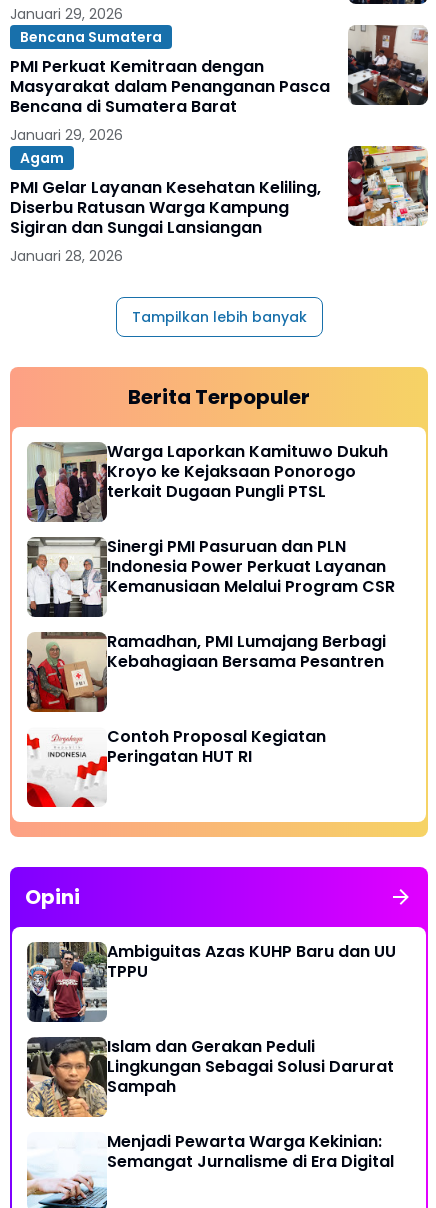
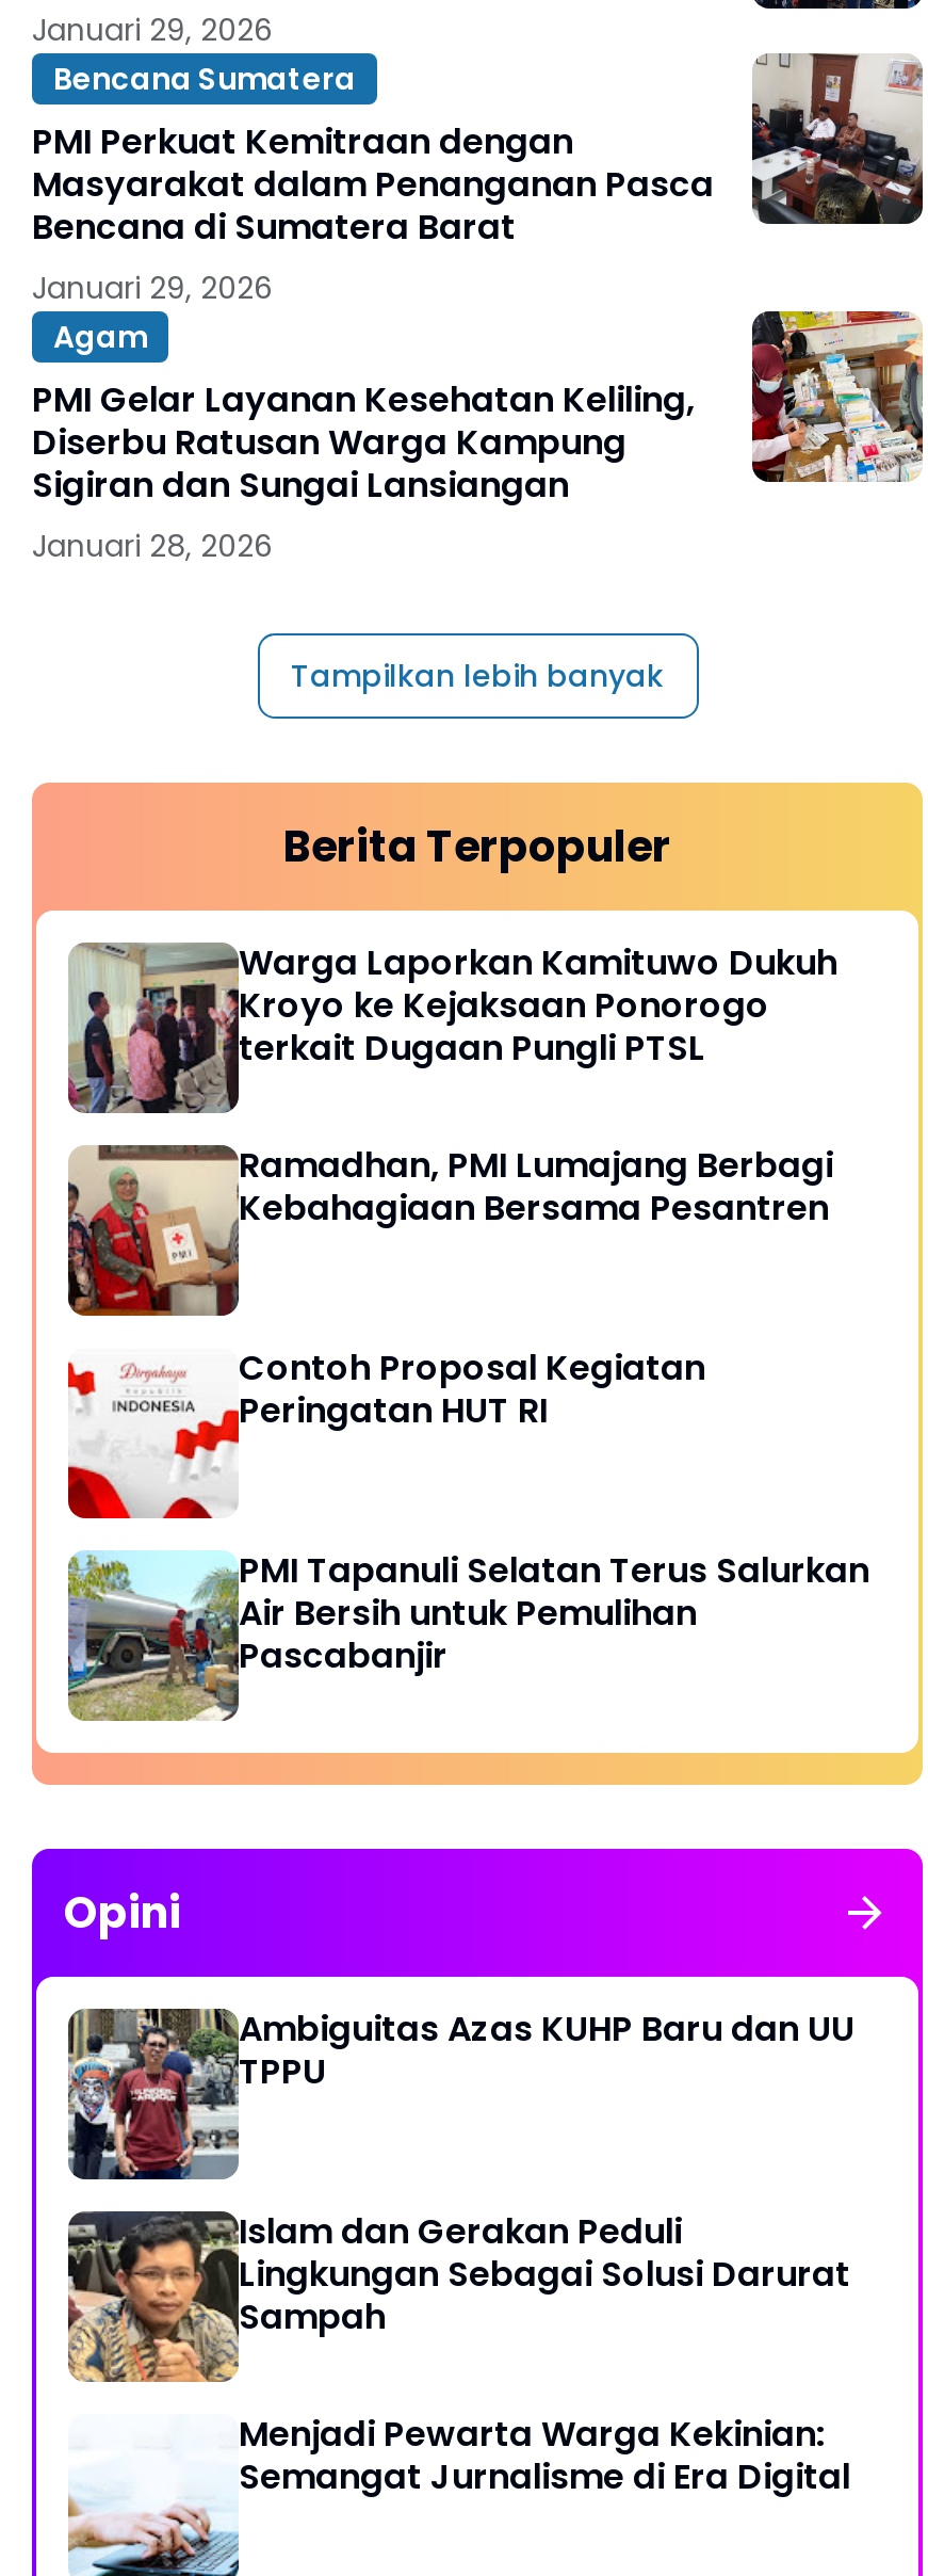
- [image]
- Sinergi PMI Pasuruan dan PLN
- Indonesia Power Perkuat Layanan
- Kemanusiaan Melalui Program CSR

moved up: [image] | Ramadhan, PMI Lumajang Berbagi | Kebahagiaan Bersama Pesantren | Contoh Proposal Kegiatan | Peringatan HUT RI

moved up: [image]

+ [image]
+ PMI Tapanuli Selatan Terus Salurkan
+ Air Bersih untuk Pemulihan
+ Pascabanjir
